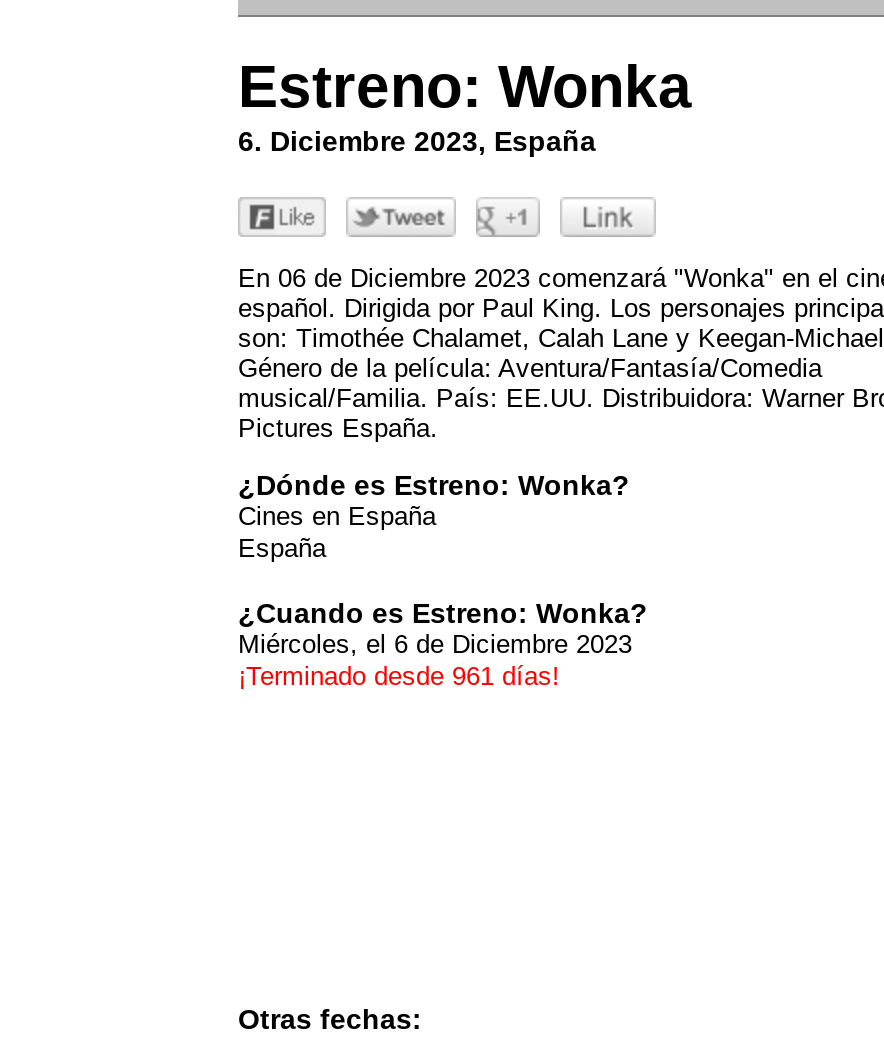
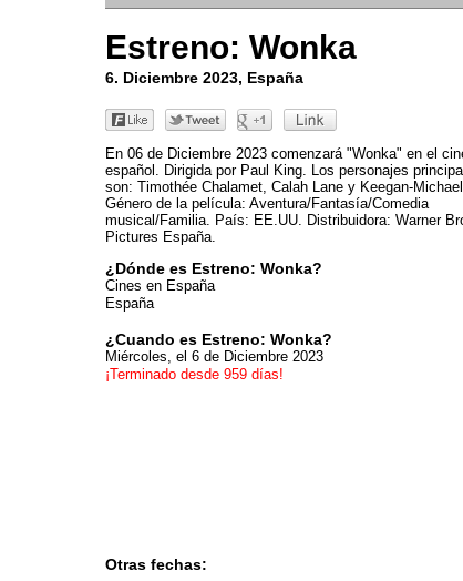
- ¡Terminado desde 961 días!
+ ¡Terminado desde 959 días!
